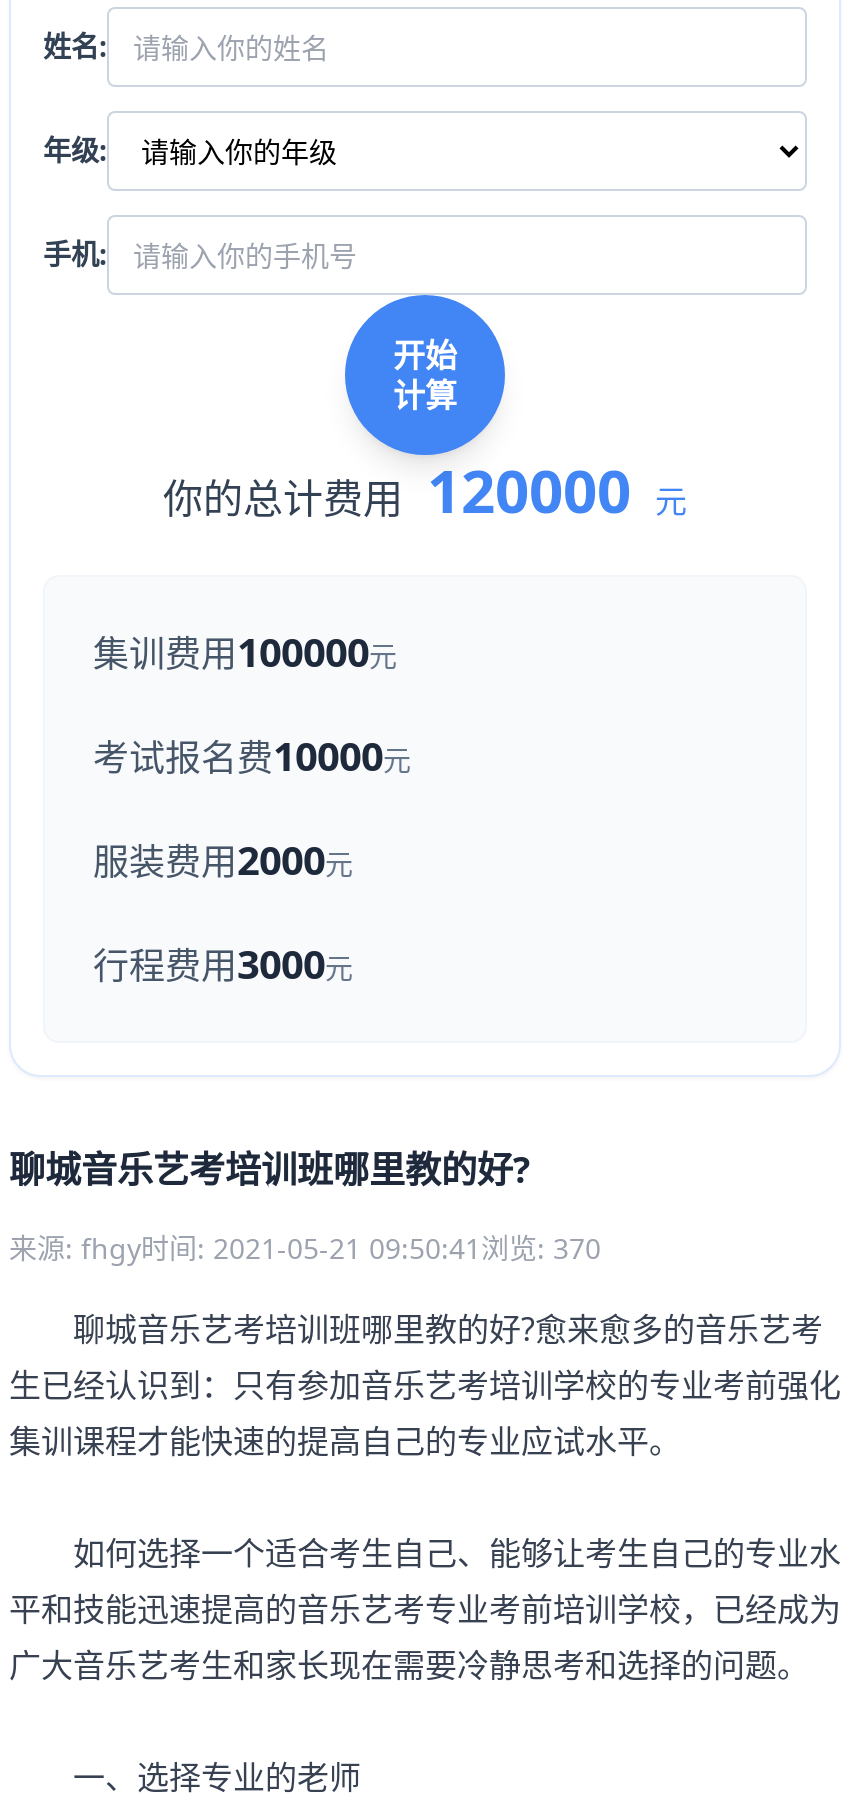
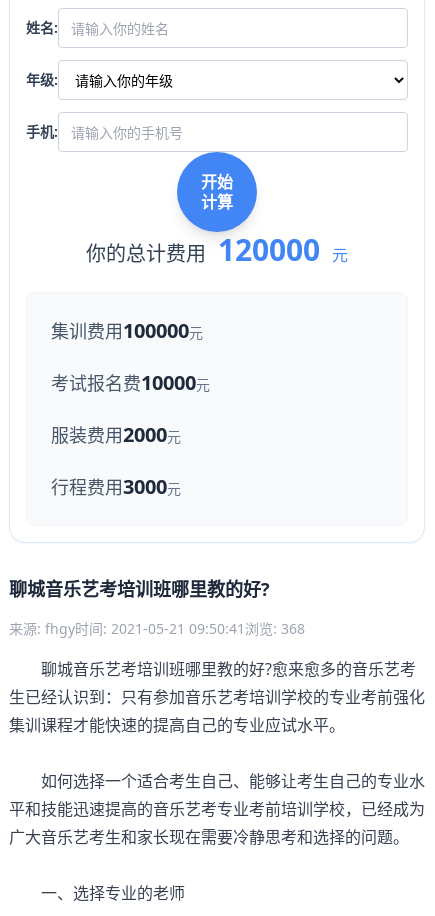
- 来源: fhgy时间: 2021-05-21 09:50:41浏览: 370
+ 来源: fhgy时间: 2021-05-21 09:50:41浏览: 368
